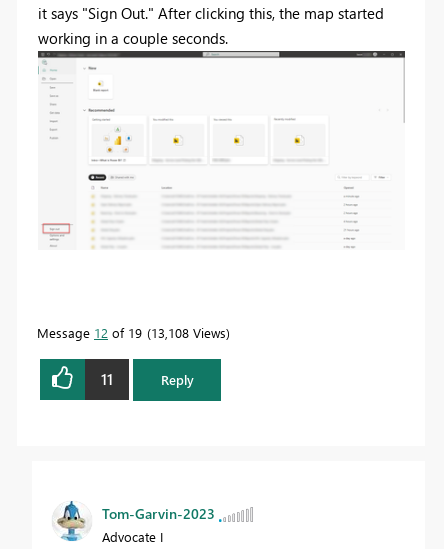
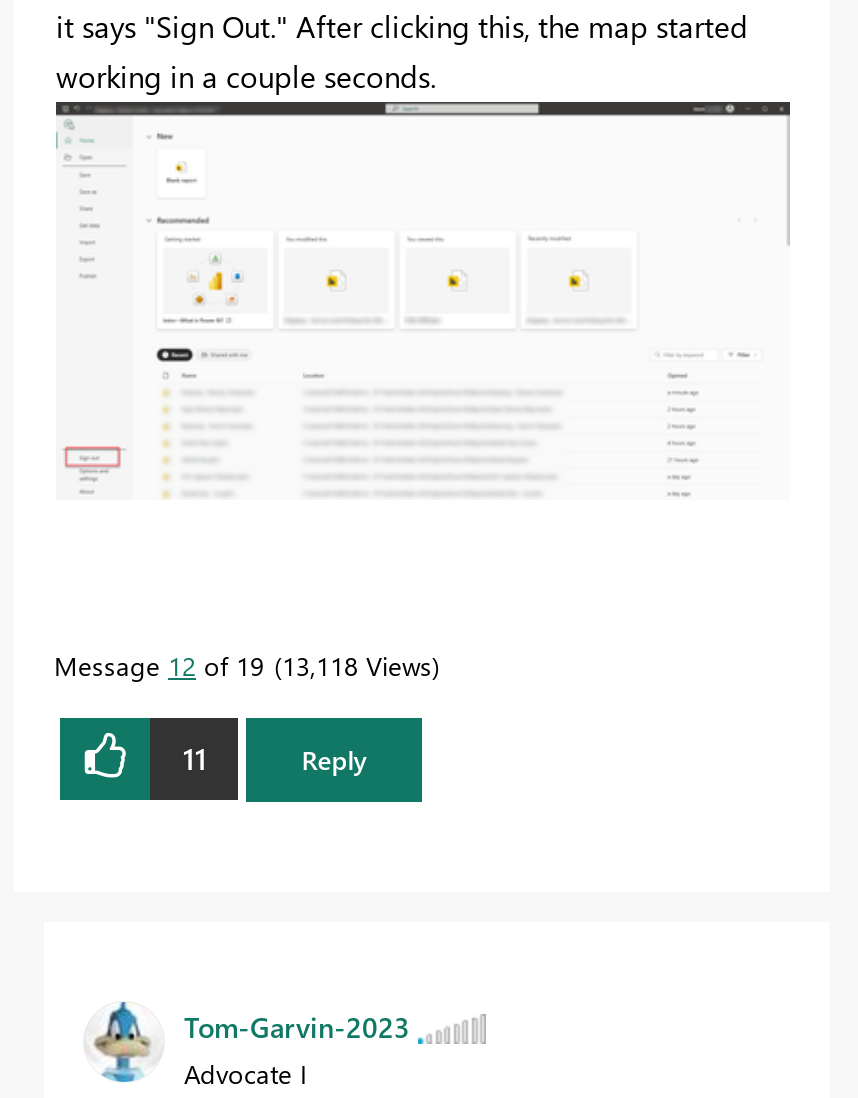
- Message 12 of 19 13,108 Views
+ Message 12 of 19 13,118 Views
